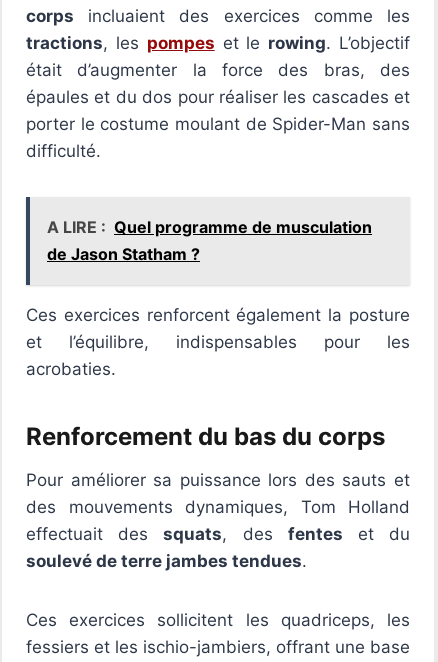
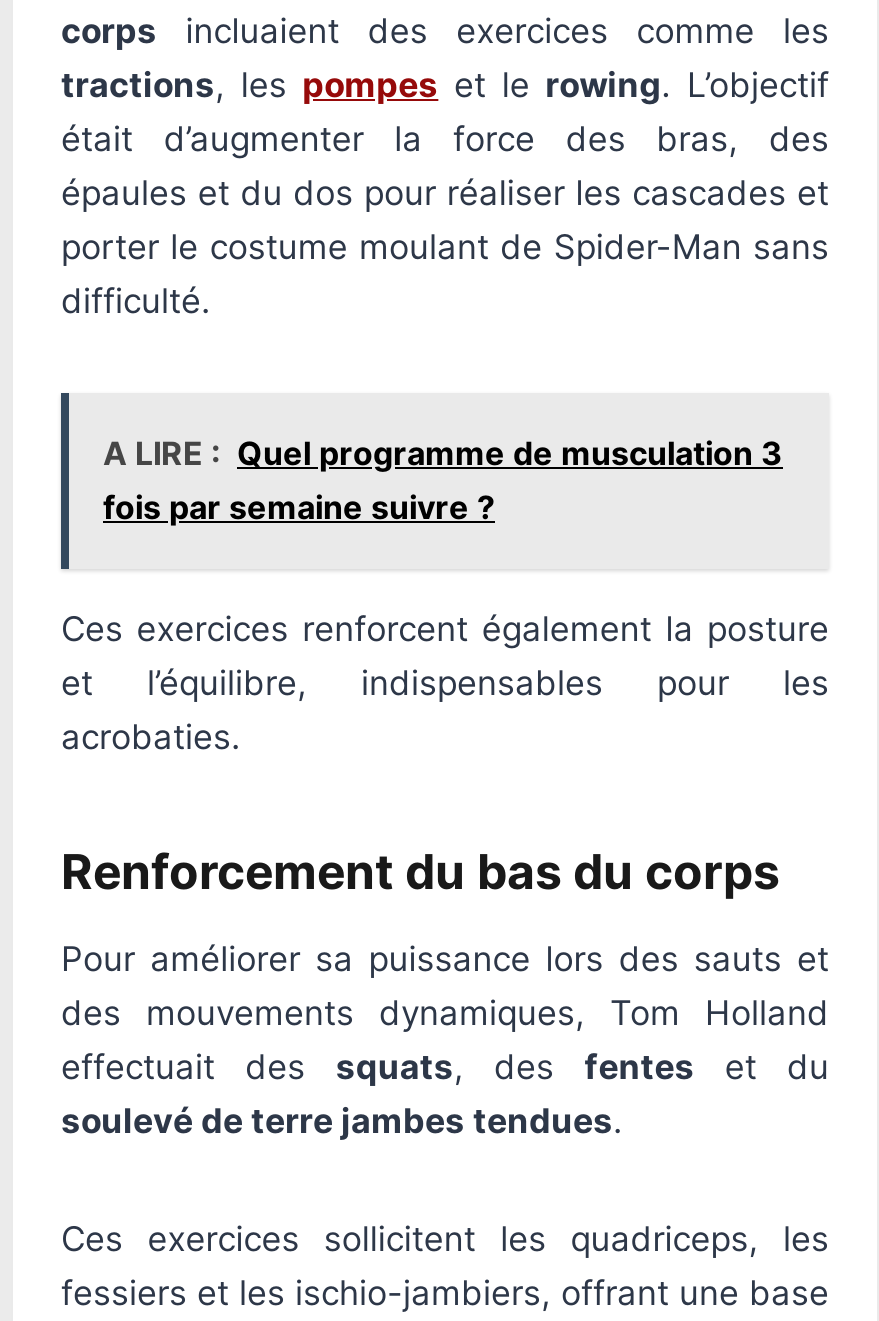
- A LIRE : Quel programme de musculation
- de Jason Statham ?
+ A LIRE : Quel programme de musculation 3
+ fois par semaine suivre ?
